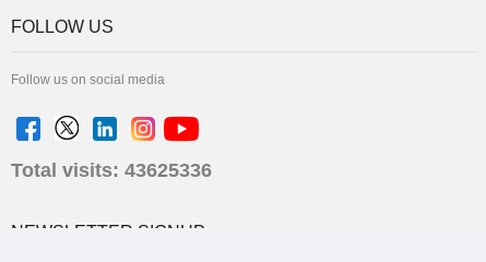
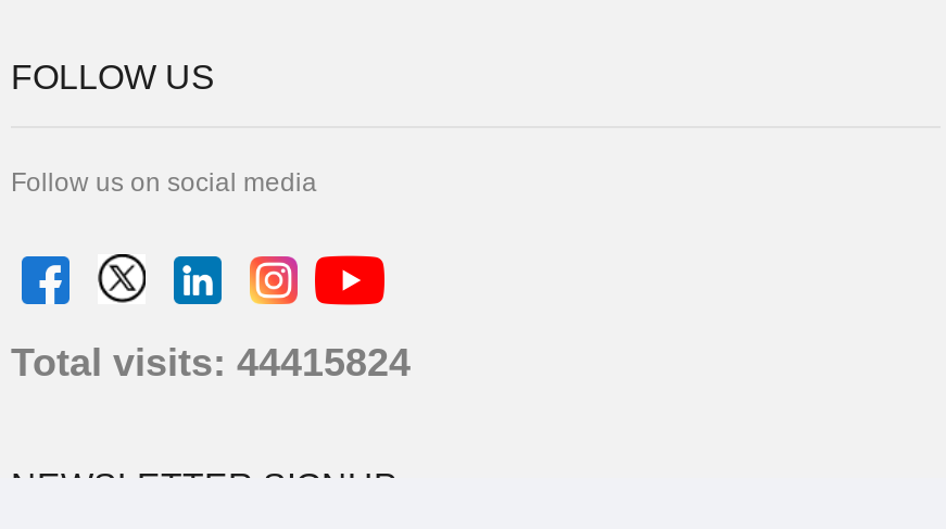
- Total visits: 43625336
+ Total visits: 44415824
